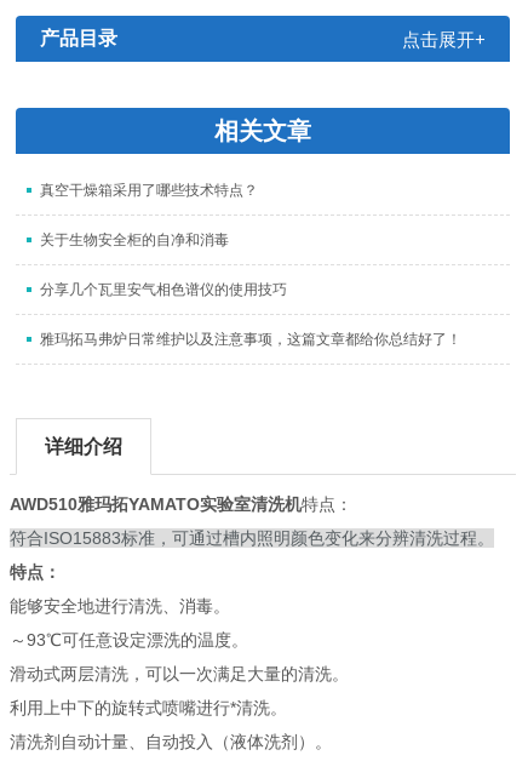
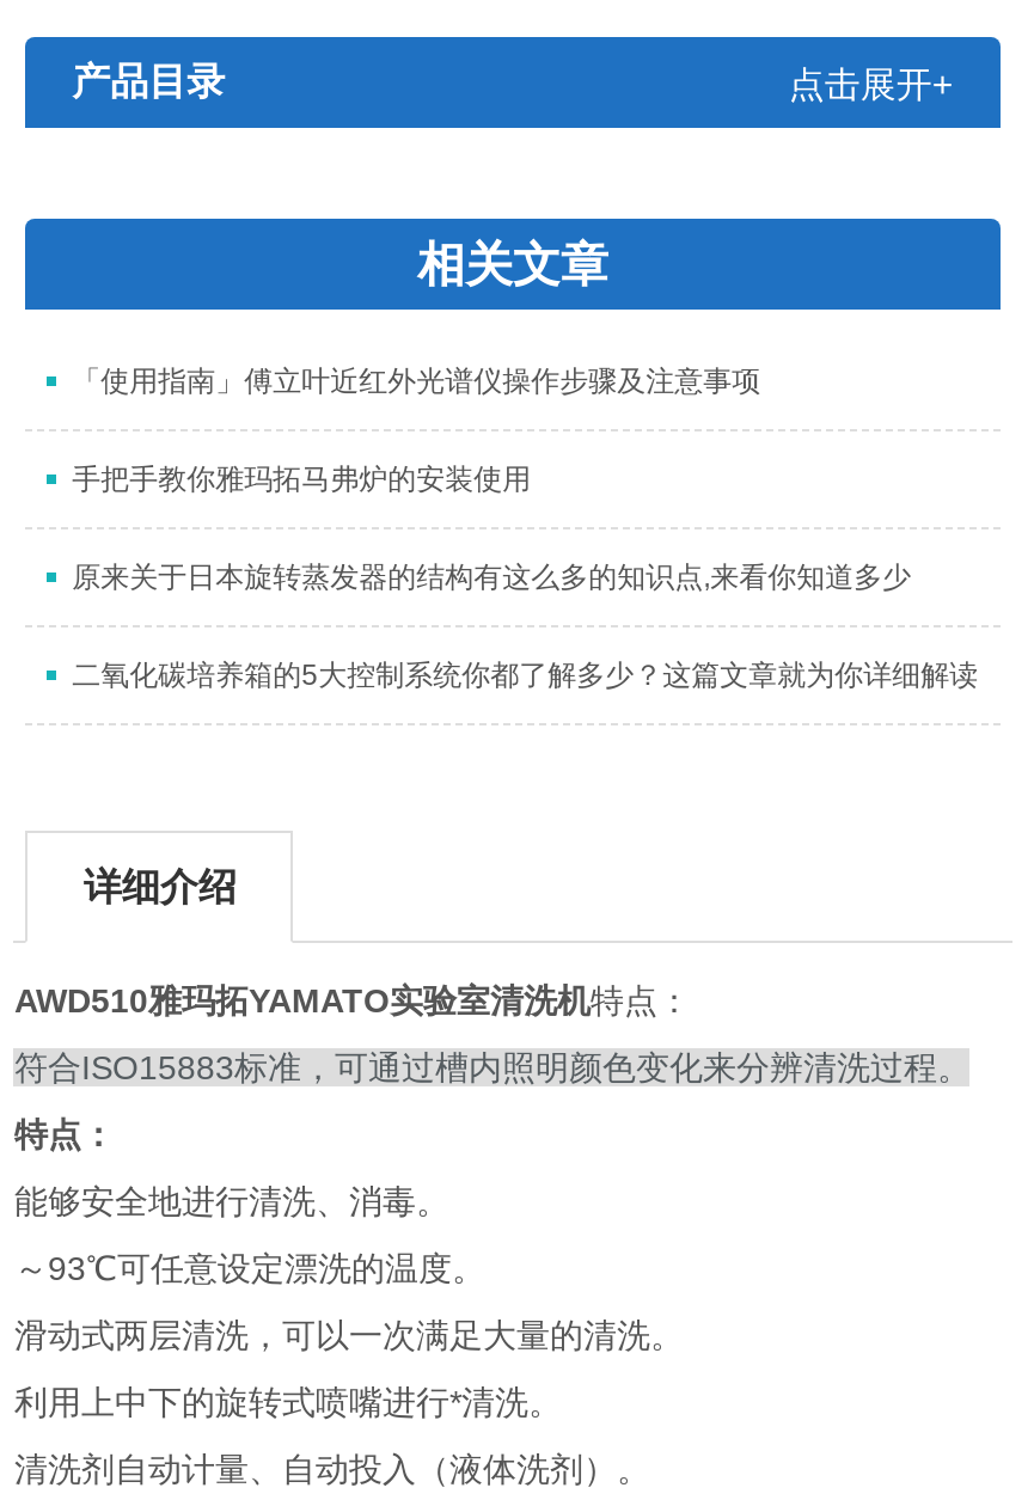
- 真空干燥箱采用了哪些技术特点？
+ 「使用指南」傅立叶近红外光谱仪操作步骤及注意事项

- 关于生物安全柜的自净和消毒
+ 手把手教你雅玛拓马弗炉的安装使用

- 分享几个瓦里安气相色谱仪的使用技巧
+ 原来关于日本旋转蒸发器的结构有这么多的知识点,来看你知道多少

- 雅玛拓马弗炉日常维护以及注意事项，这篇文章都给你总结好了！
+ 二氧化碳培养箱的5大控制系统你都了解多少？这篇文章就为你详细解读
